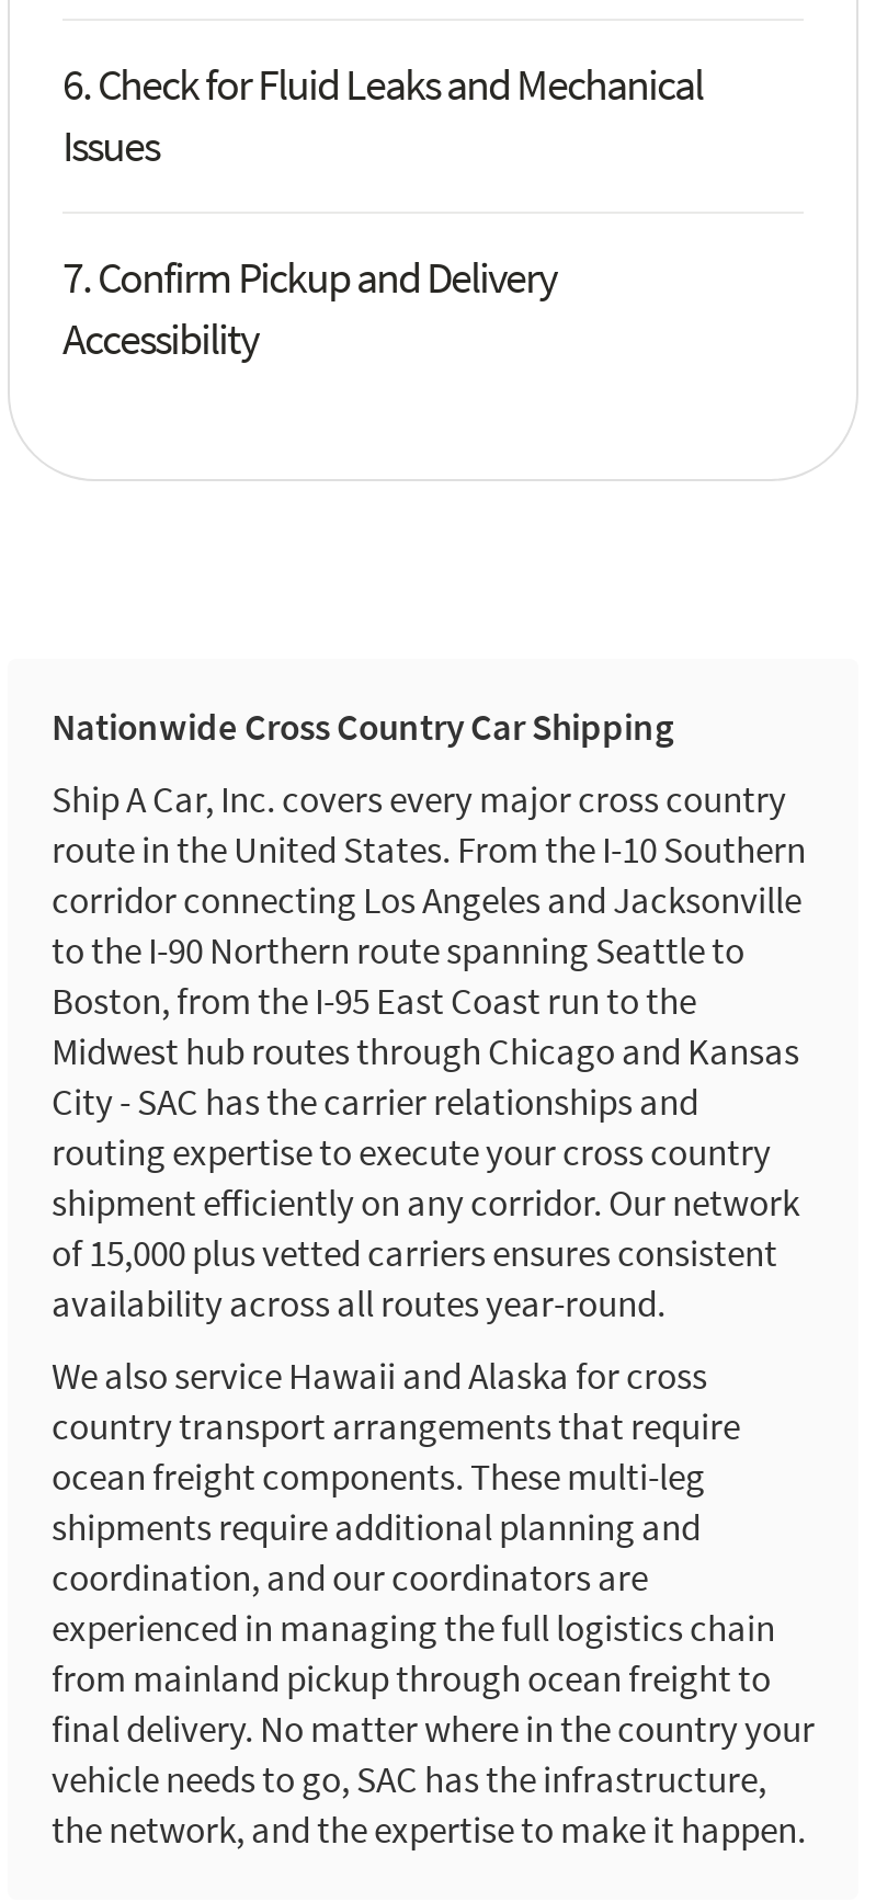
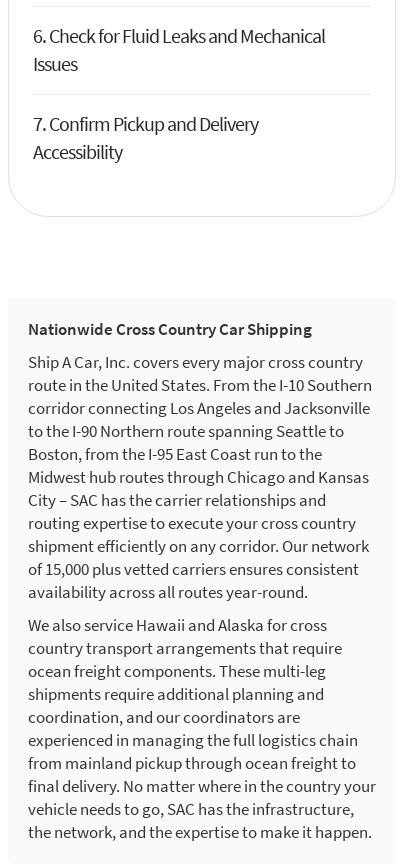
- City - SAC has the carrier relationships and
+ City – SAC has the carrier relationships and
